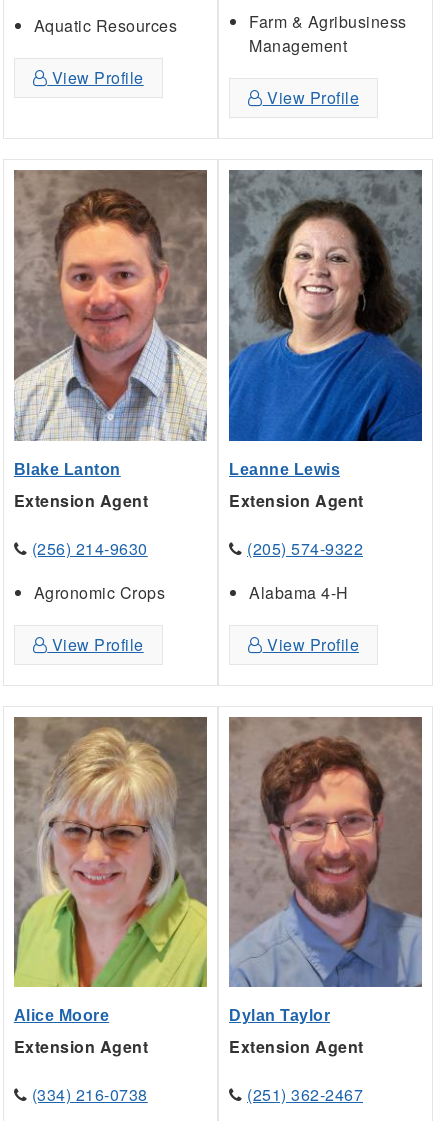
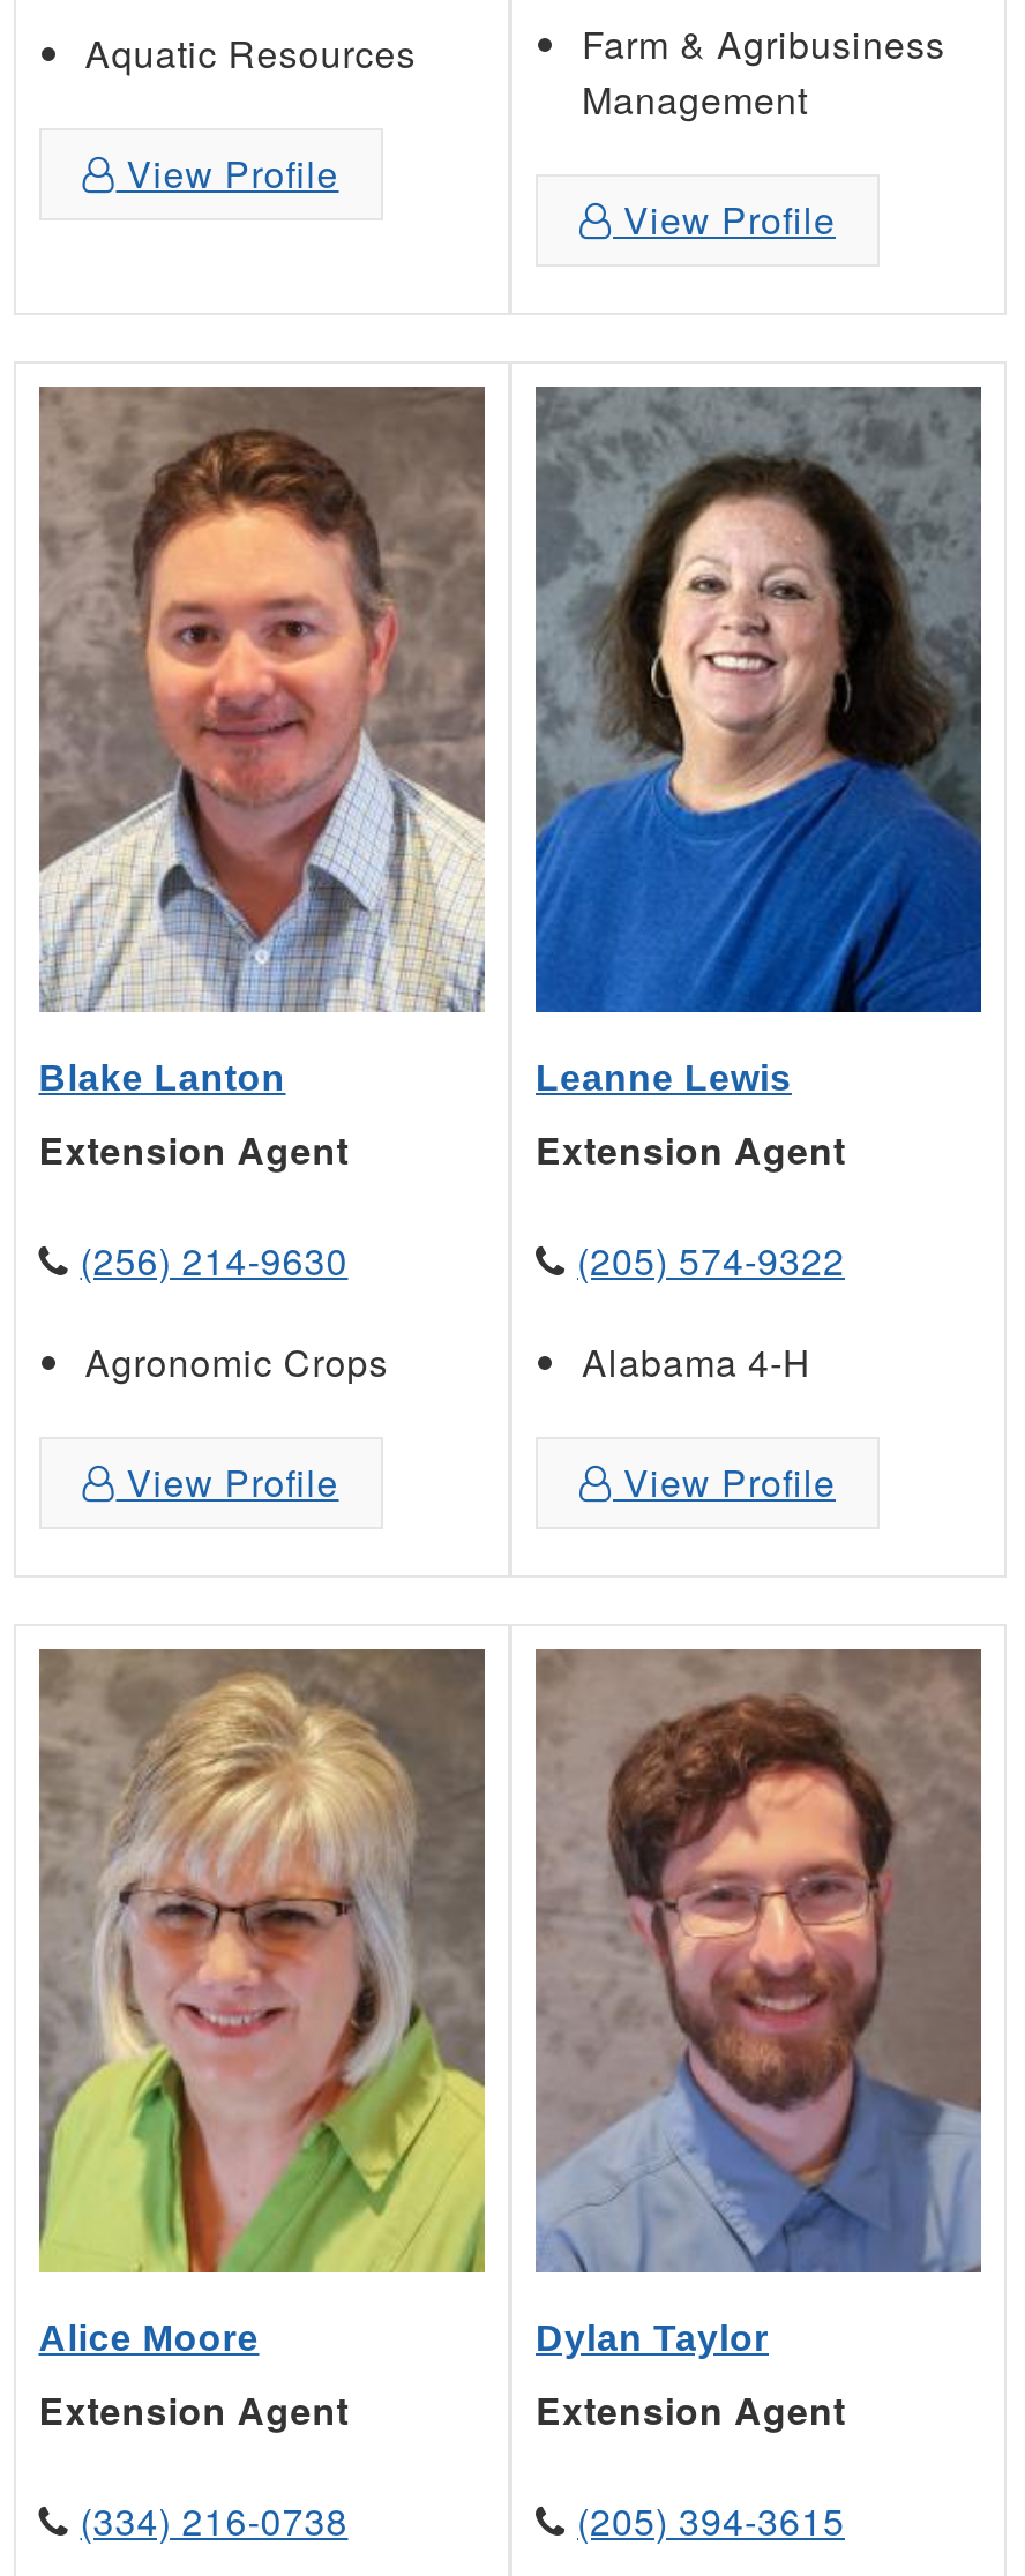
- (251) 362-2467
+ (205) 394-3615
